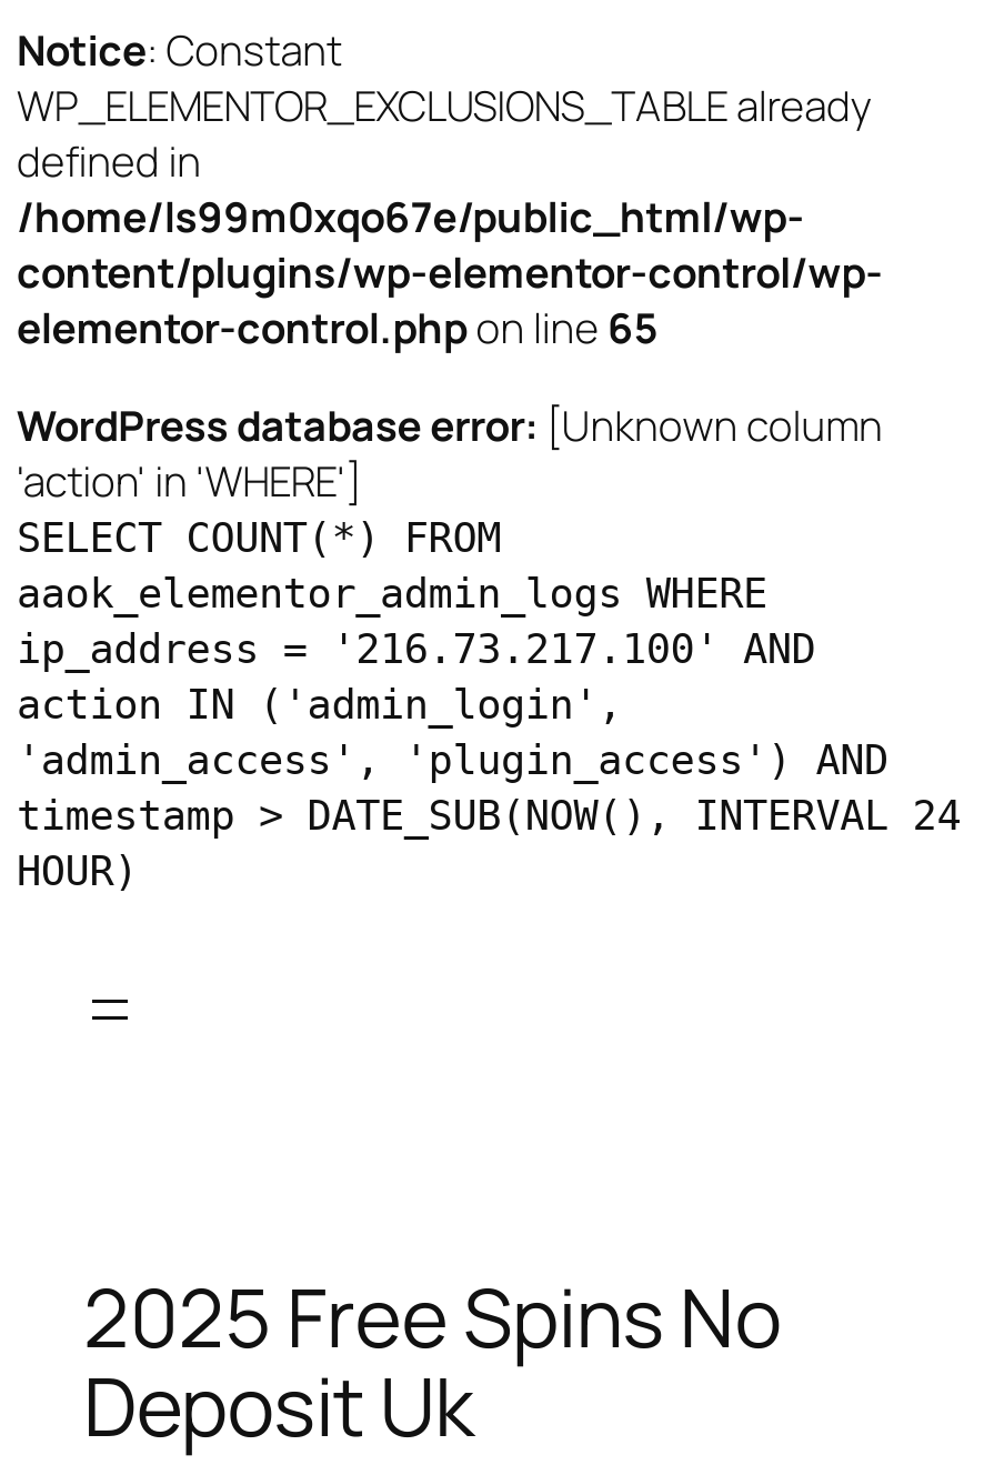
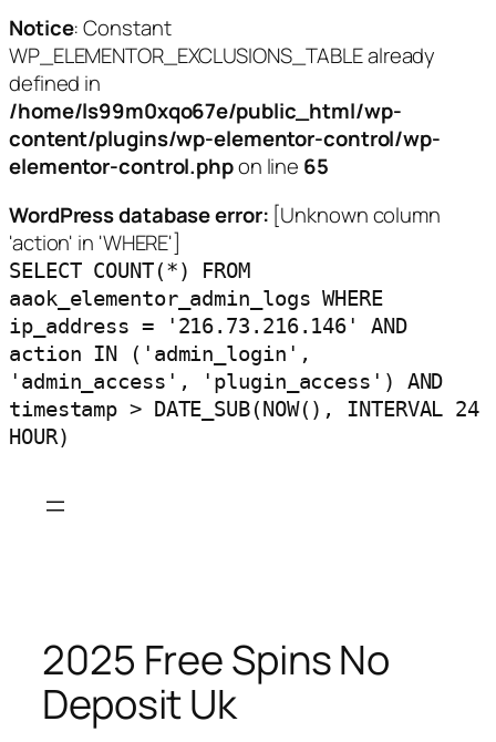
- ip_address = '216.73.217.100' AND
+ ip_address = '216.73.216.146' AND
